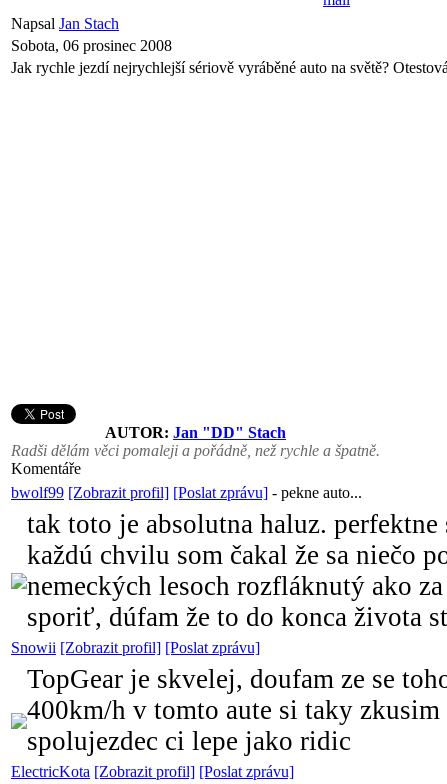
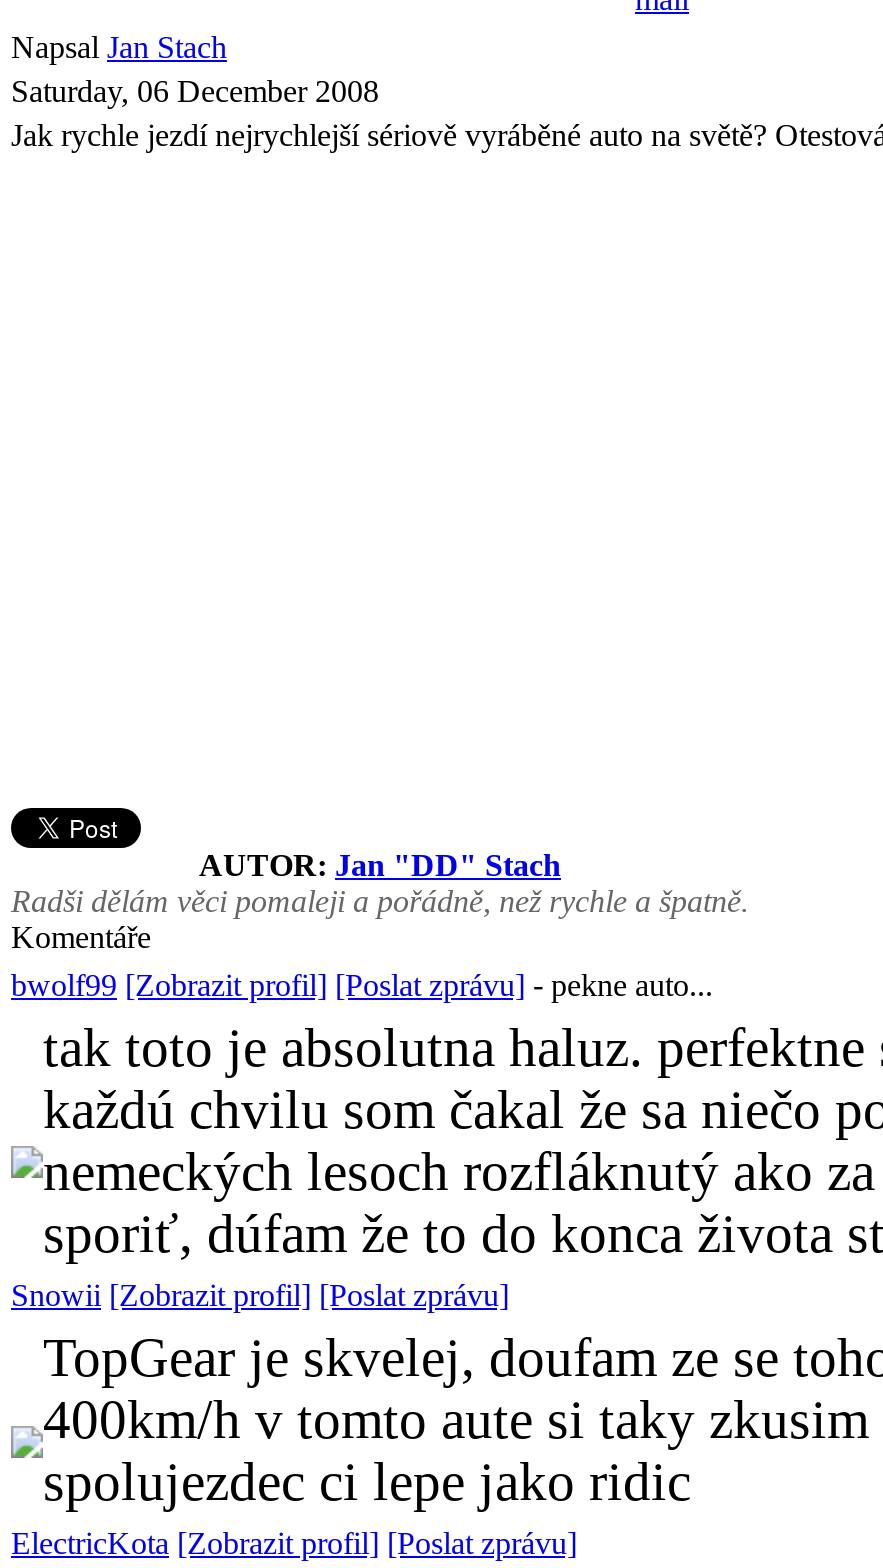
- Sobota, 06 prosinec 2008
+ Saturday, 06 December 2008
